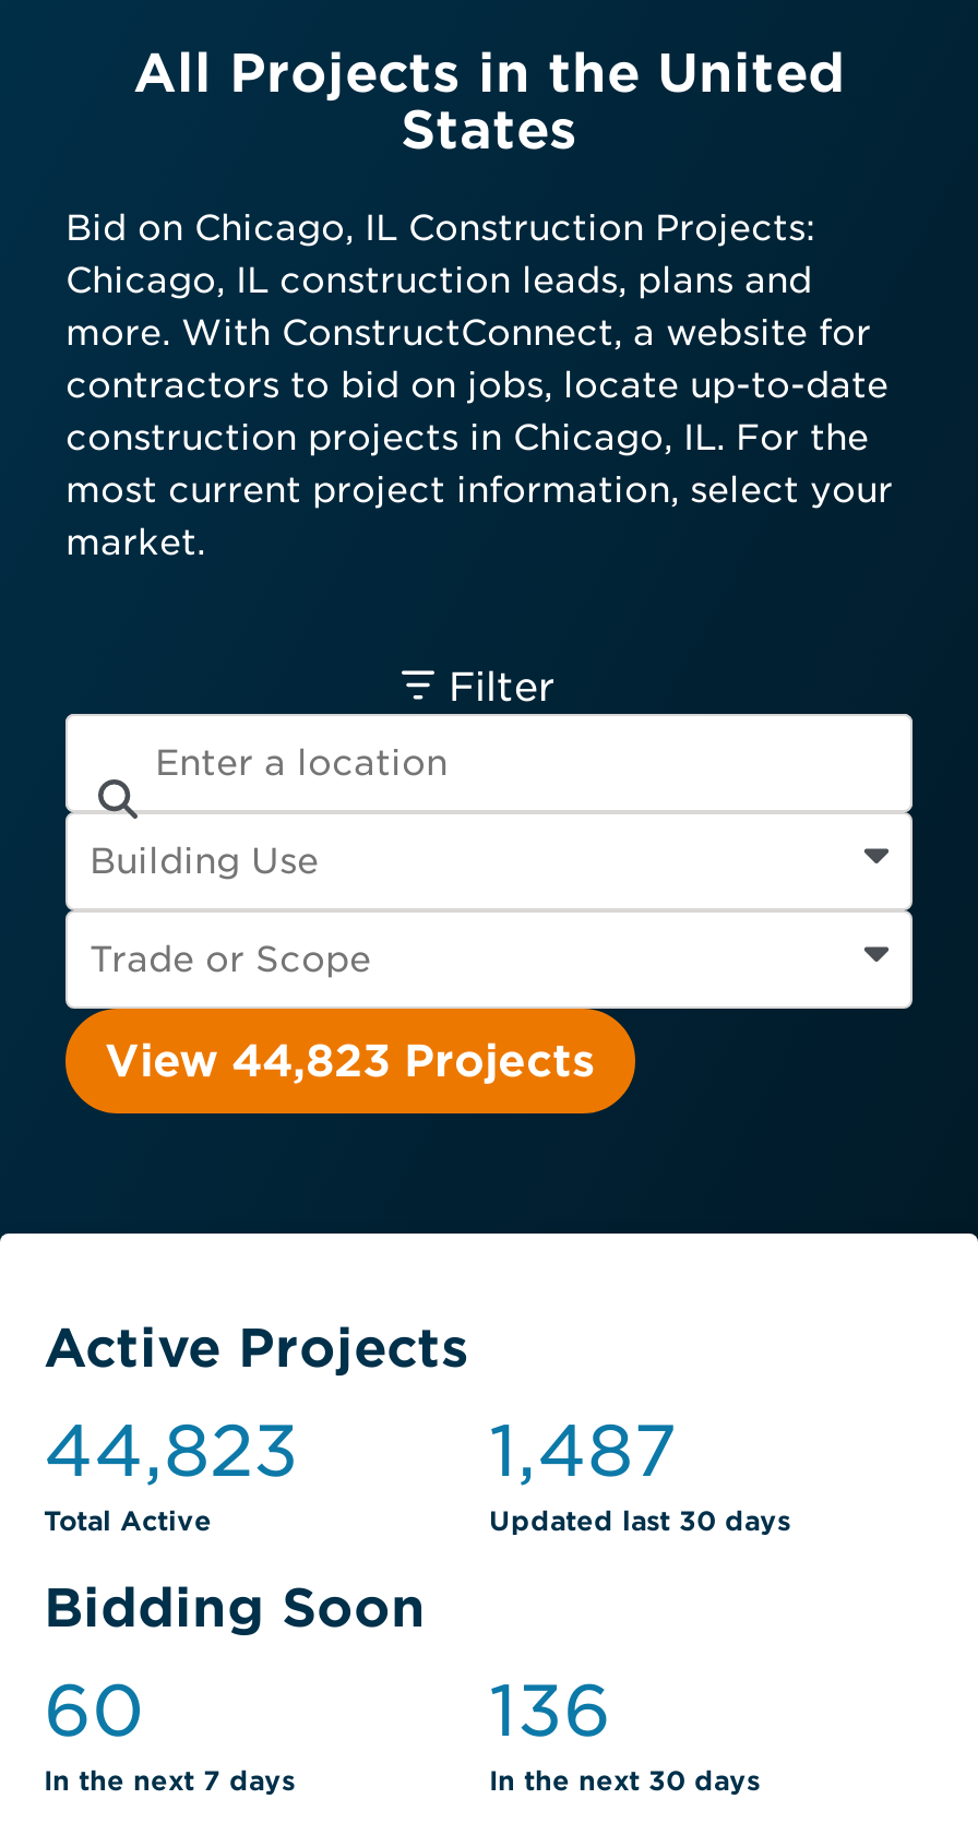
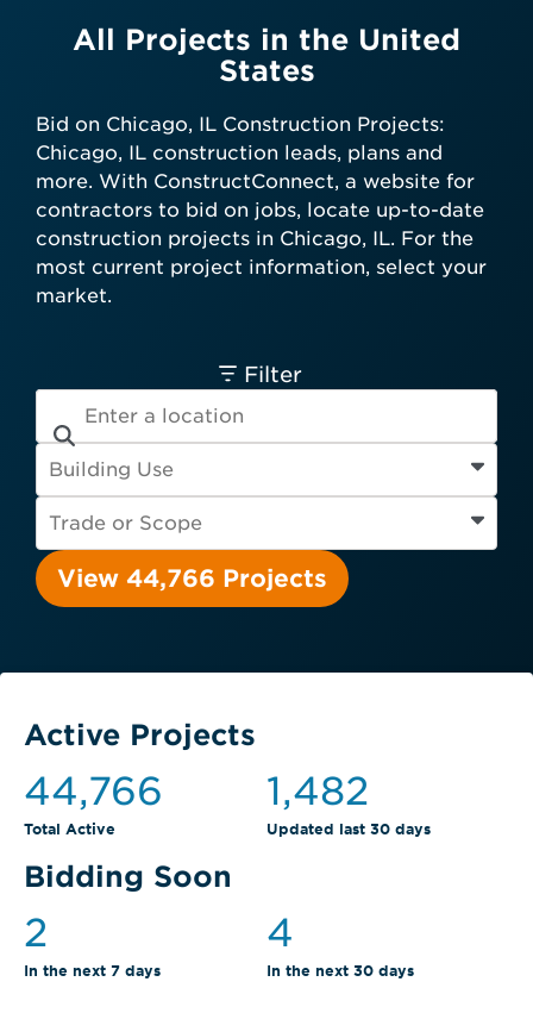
- View 44,823 Projects
+ View 44,766 Projects

- 44,823
+ 44,766

- 1,487
+ 1,482

- 60
+ 2

- 136
+ 4
